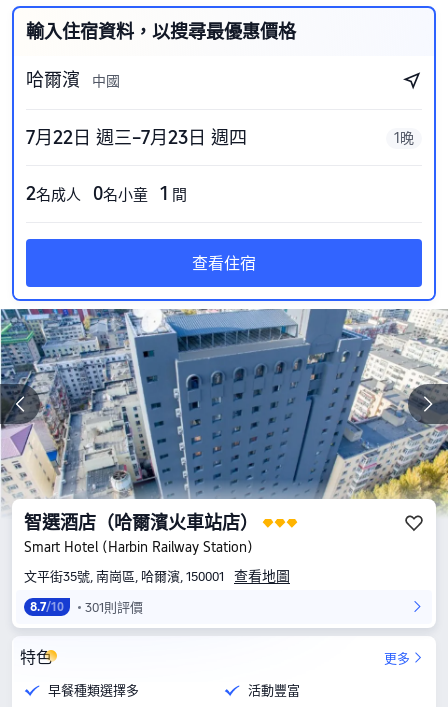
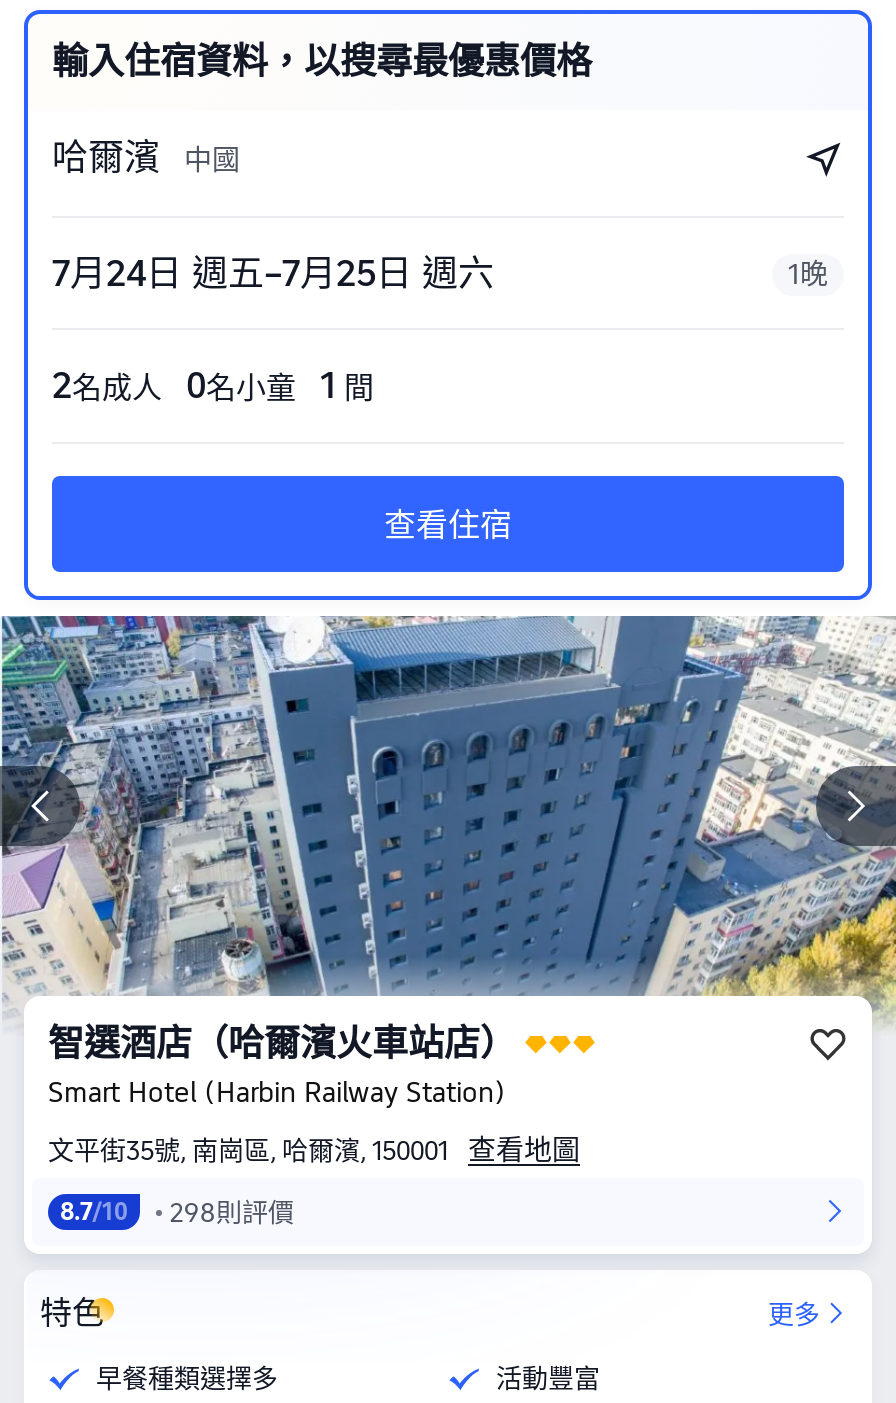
- 7月22日 週三–7月23日 週四
+ 7月24日 週五–7月25日 週六

- 8.7/10 301則評價
+ 8.7/10 298則評價
